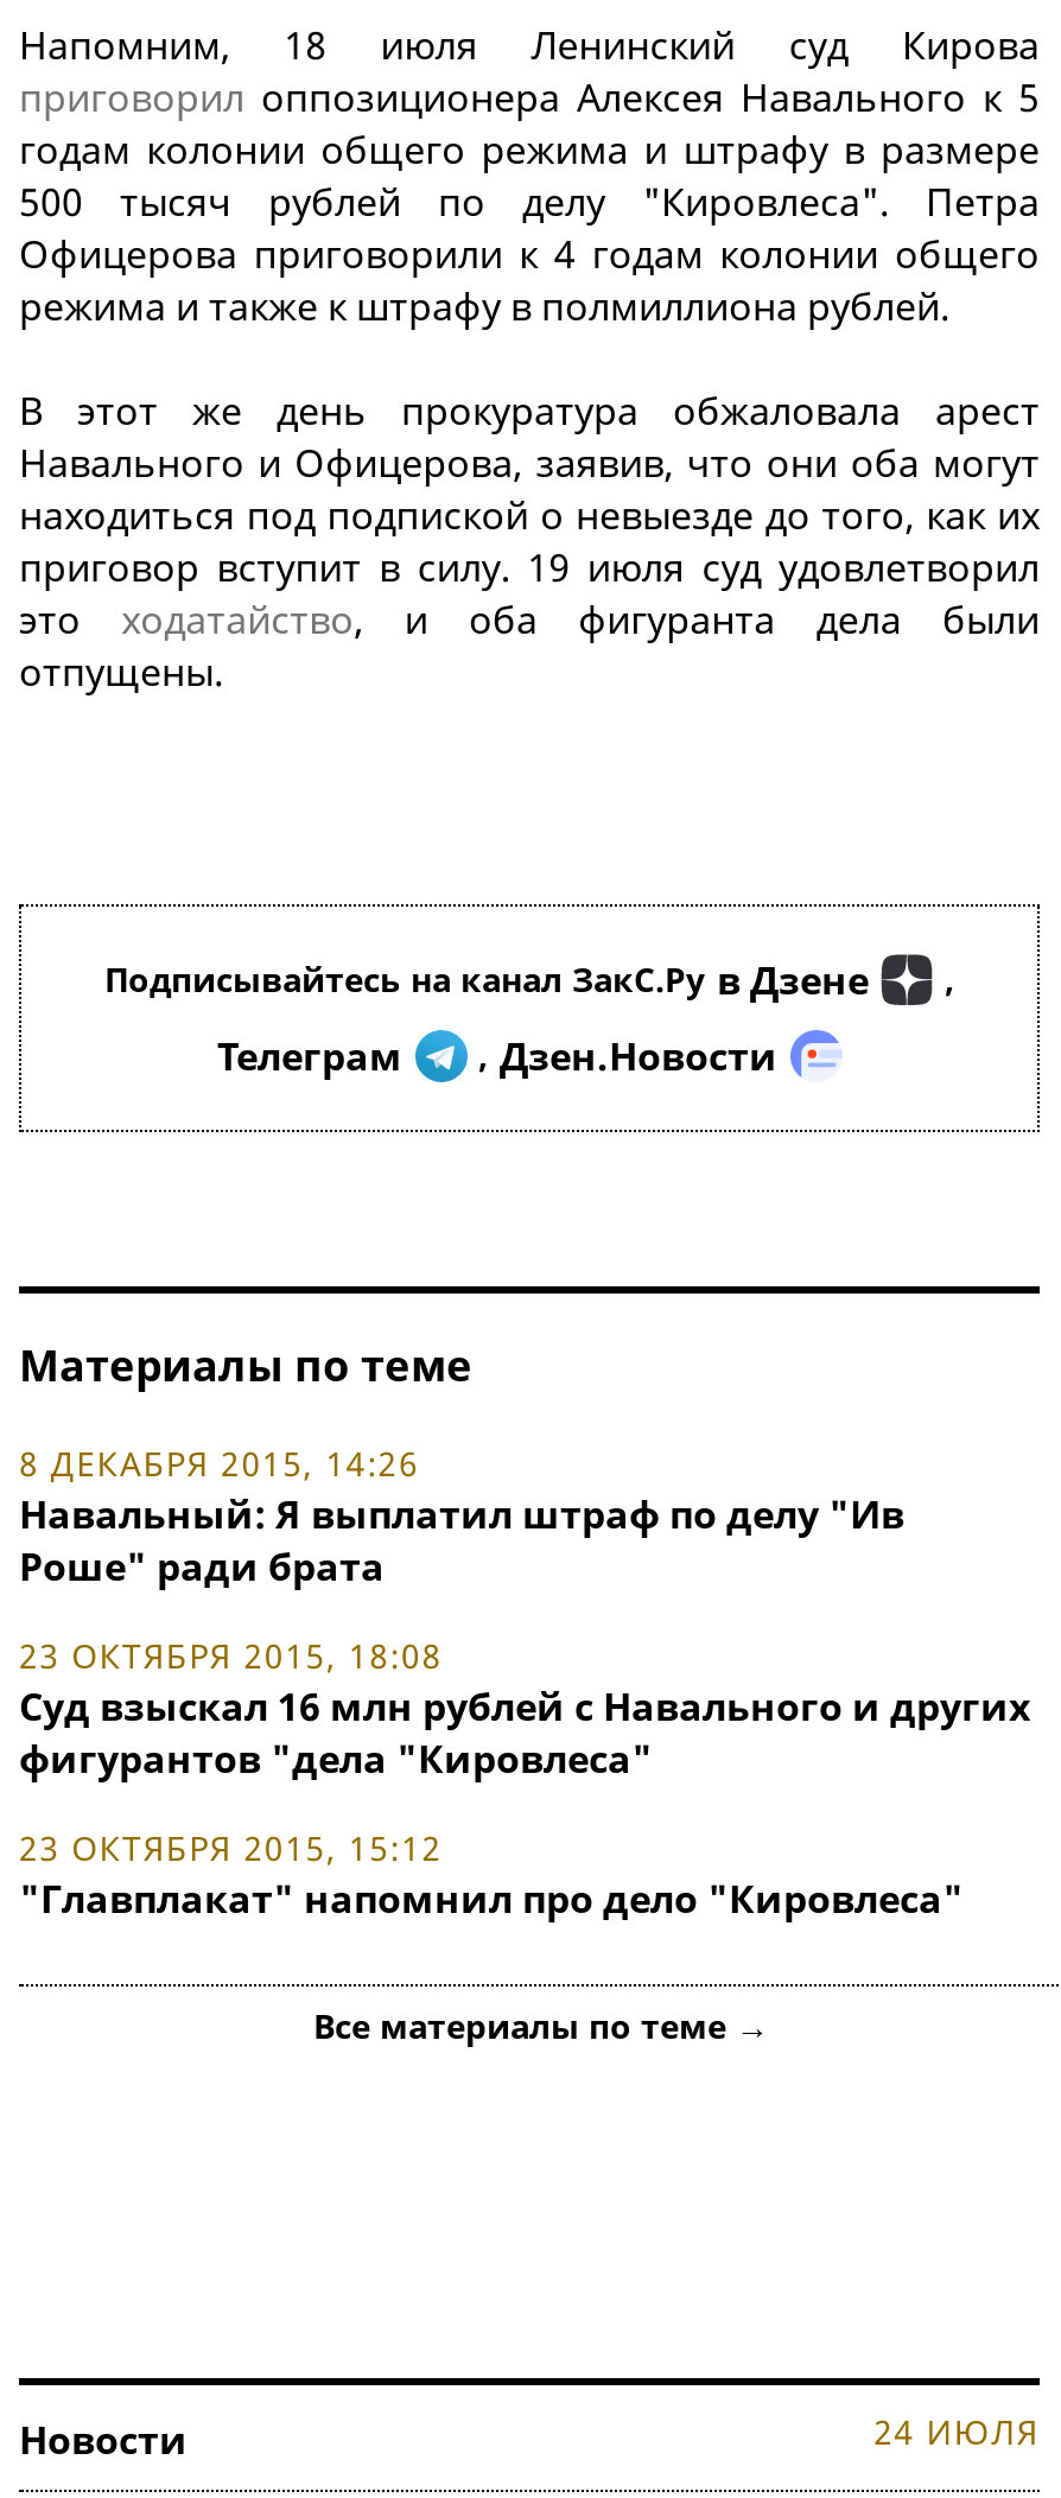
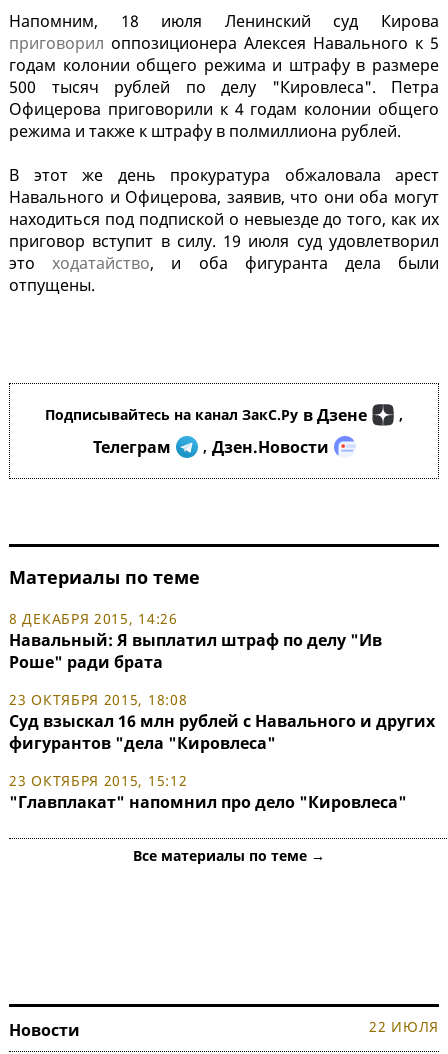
- 24 ИЮЛЯ
+ 22 ИЮЛЯ
